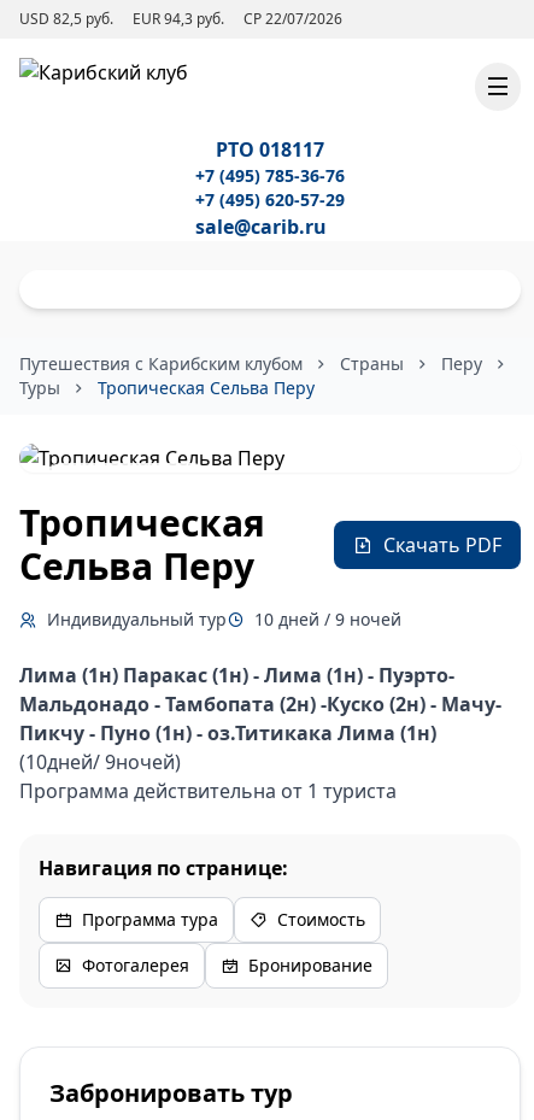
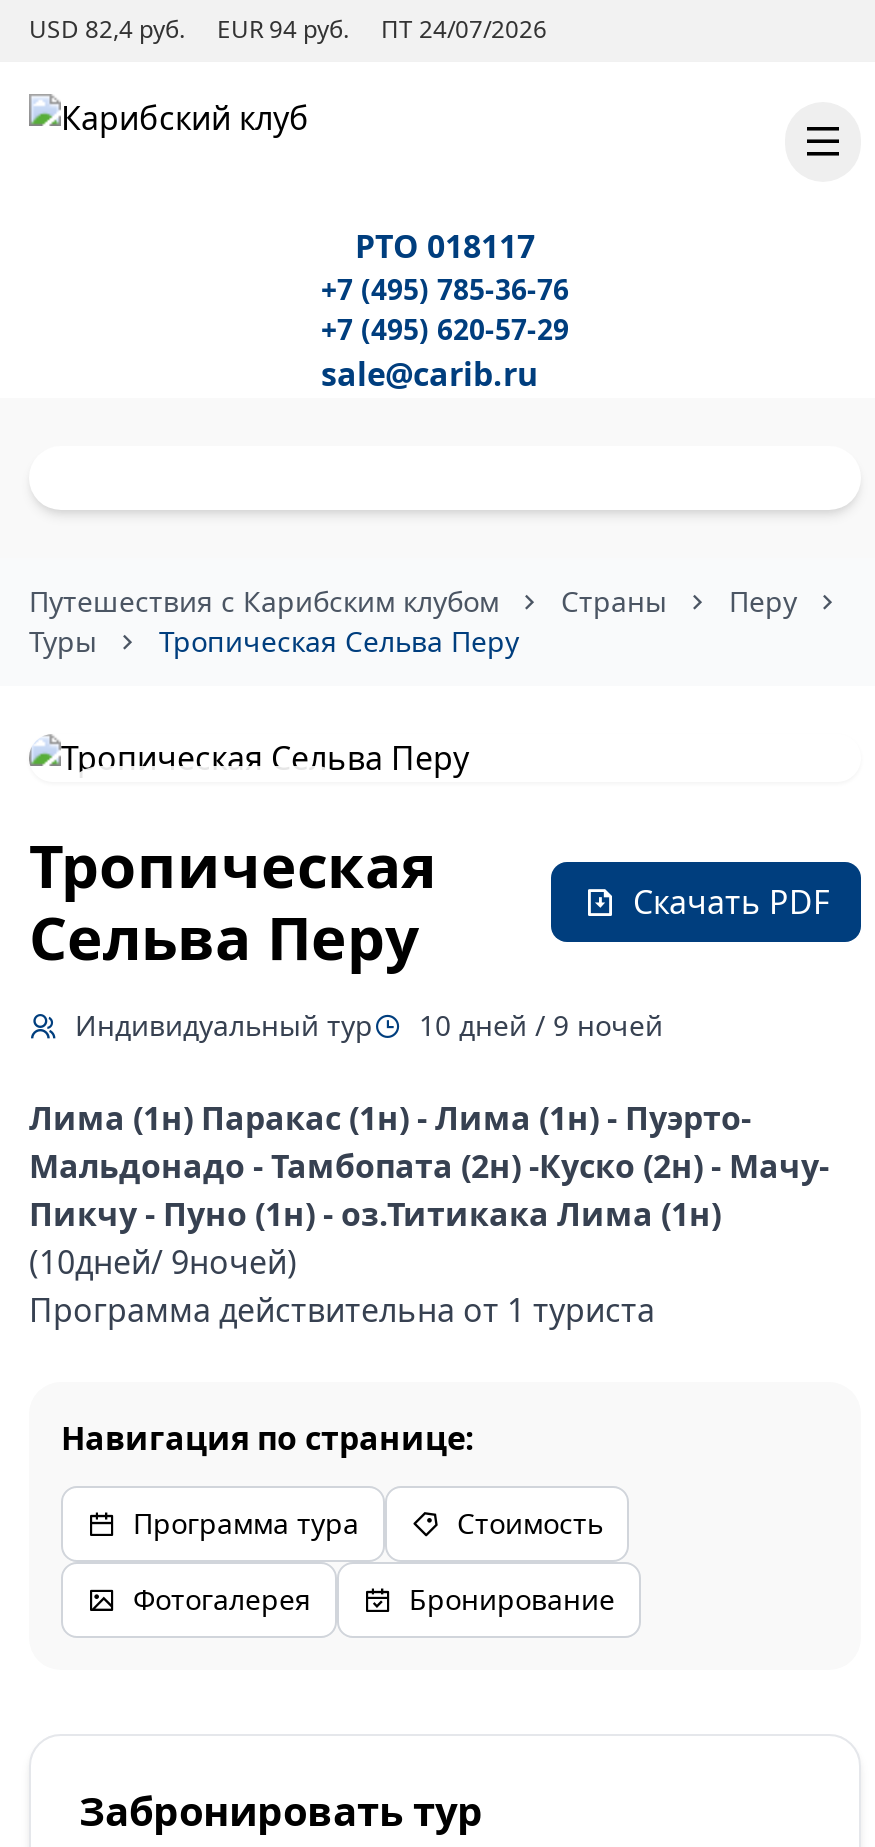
- USD 82,5 руб.
- EUR 94,3 руб.
- СР 22/07/2026
+ USD 82,4 руб.
+ EUR 94 руб.
+ ПТ 24/07/2026
